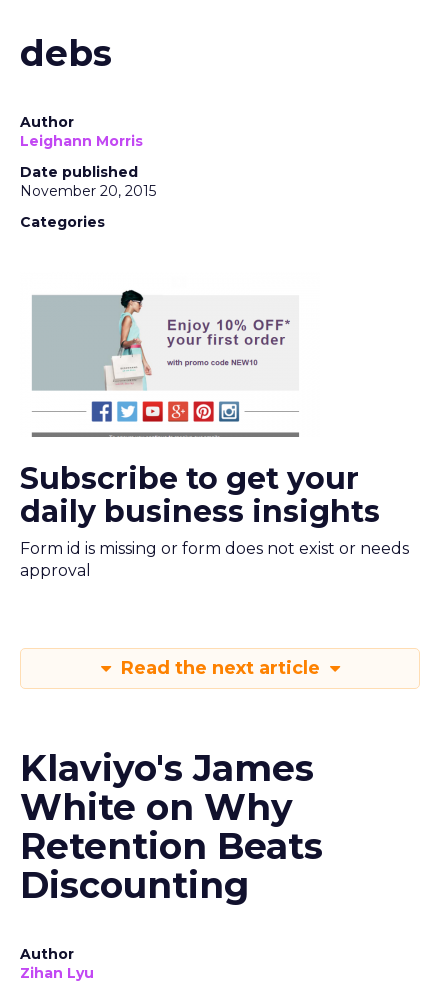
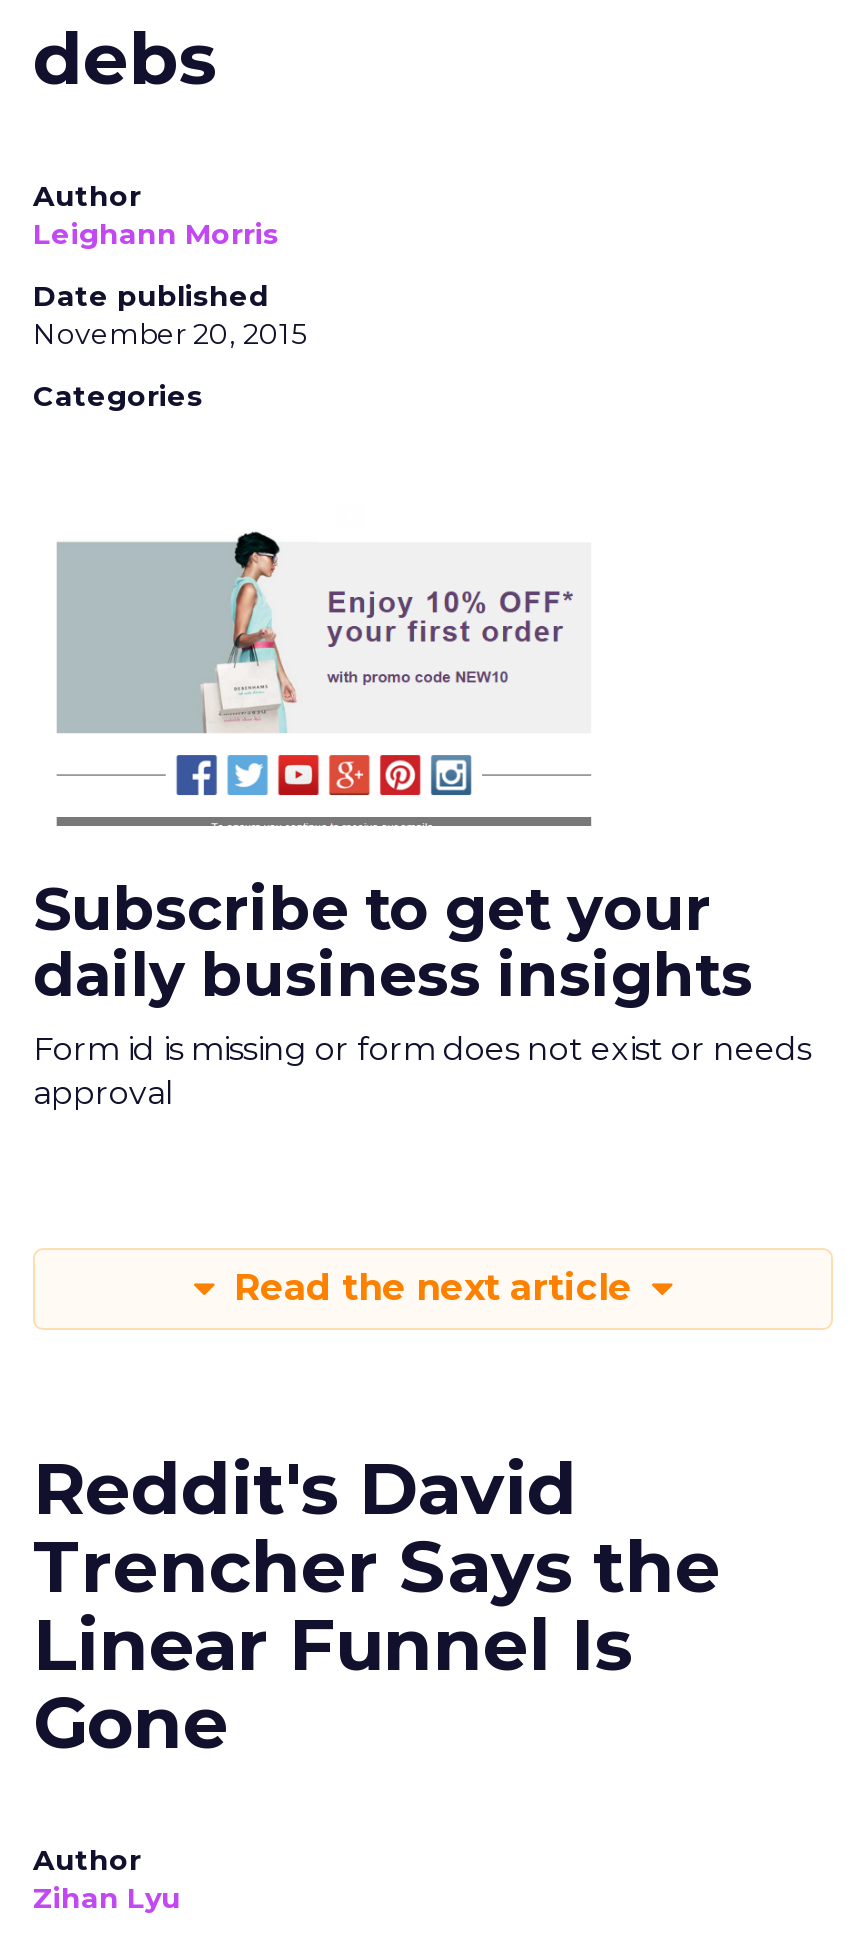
- Klaviyo's James
- White on Why
- Retention Beats
- Discounting
+ Reddit's David
+ Trencher Says the
+ Linear Funnel Is
+ Gone
